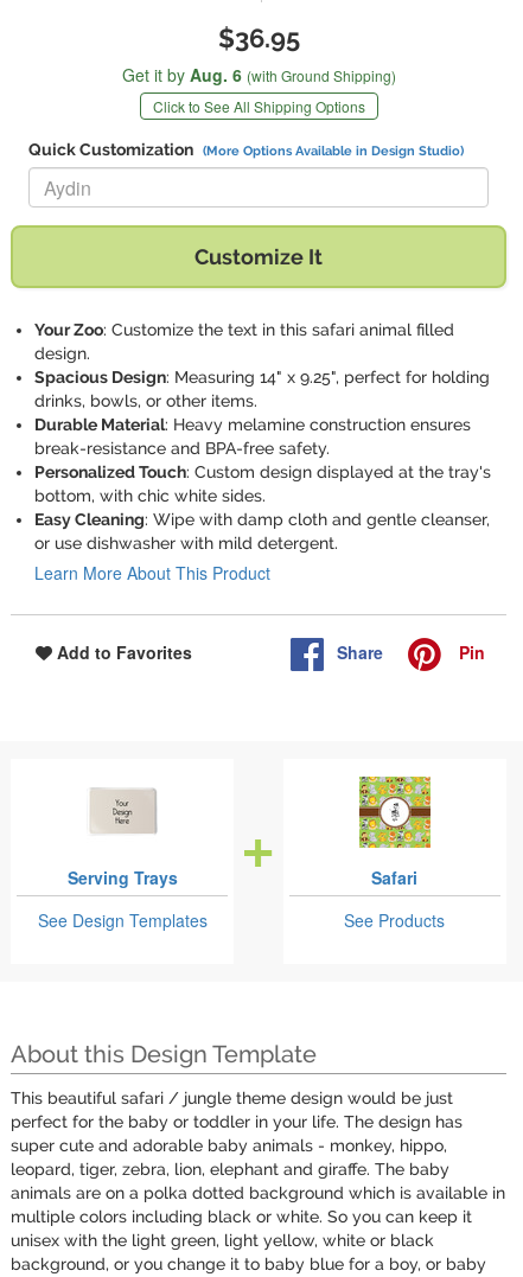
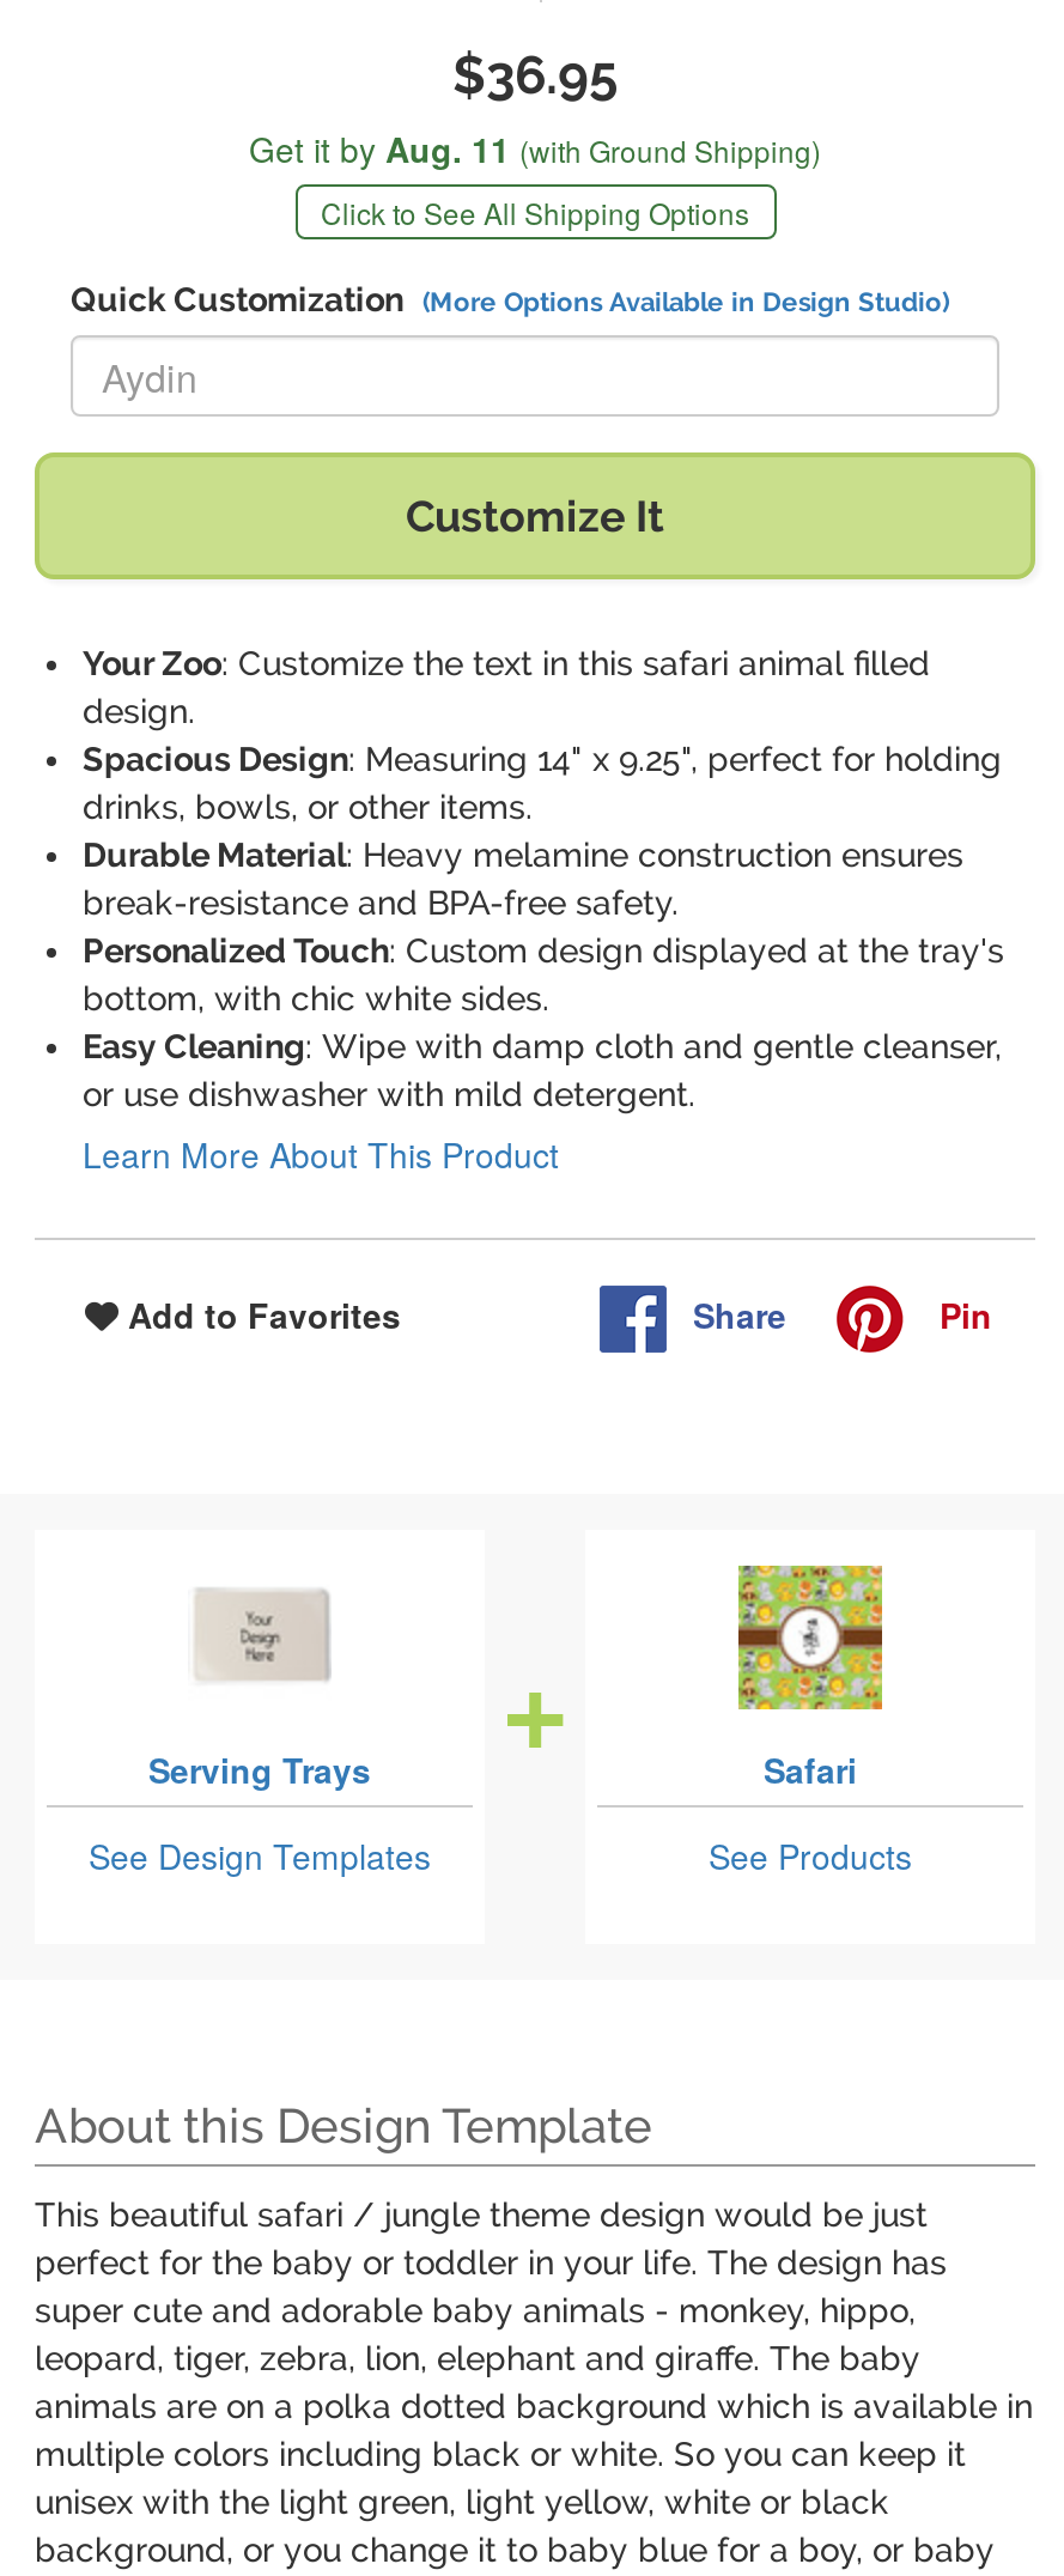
- Get it by Aug. 6 (with Ground Shipping)
+ Get it by Aug. 11 (with Ground Shipping)
